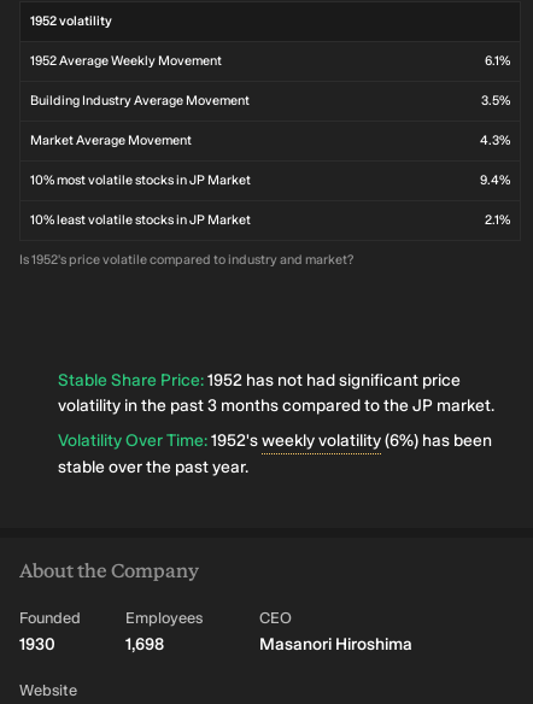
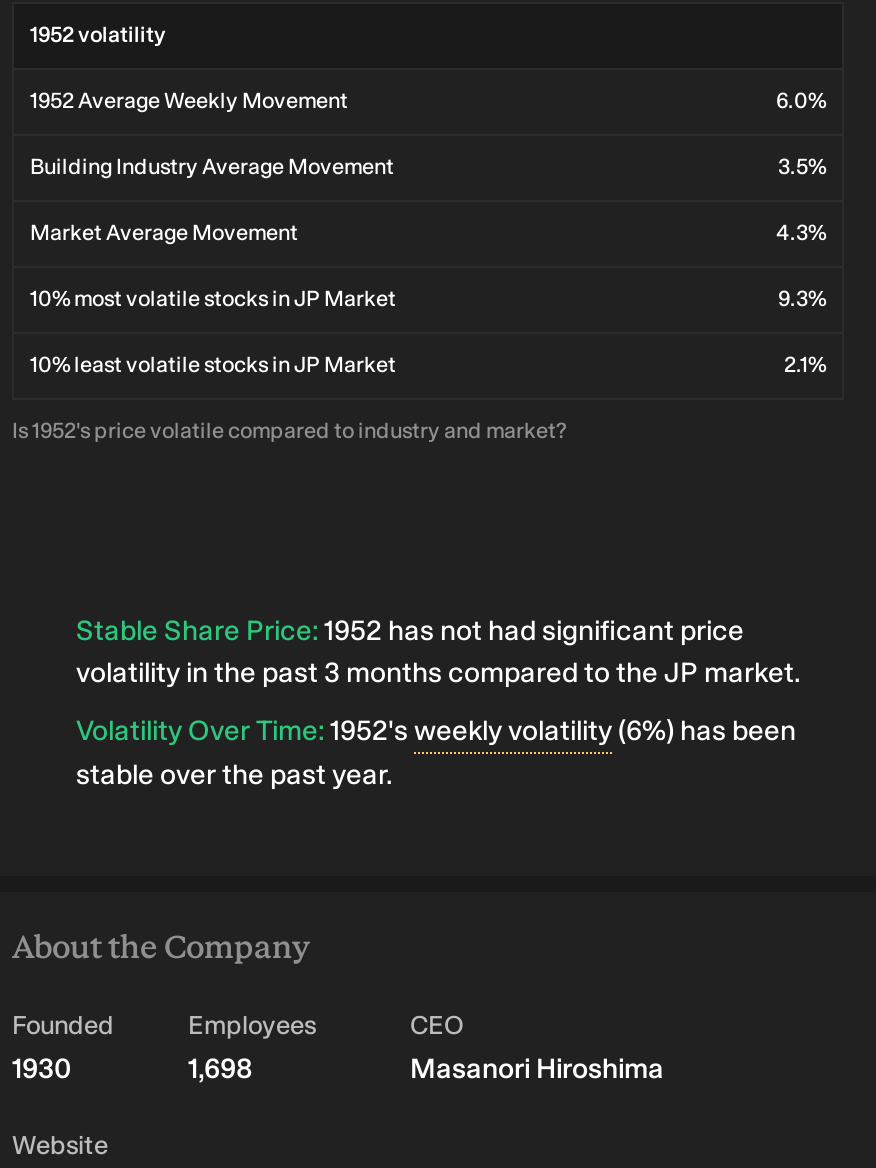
- 6.1%
+ 6.0%

- 9.4%
+ 9.3%
